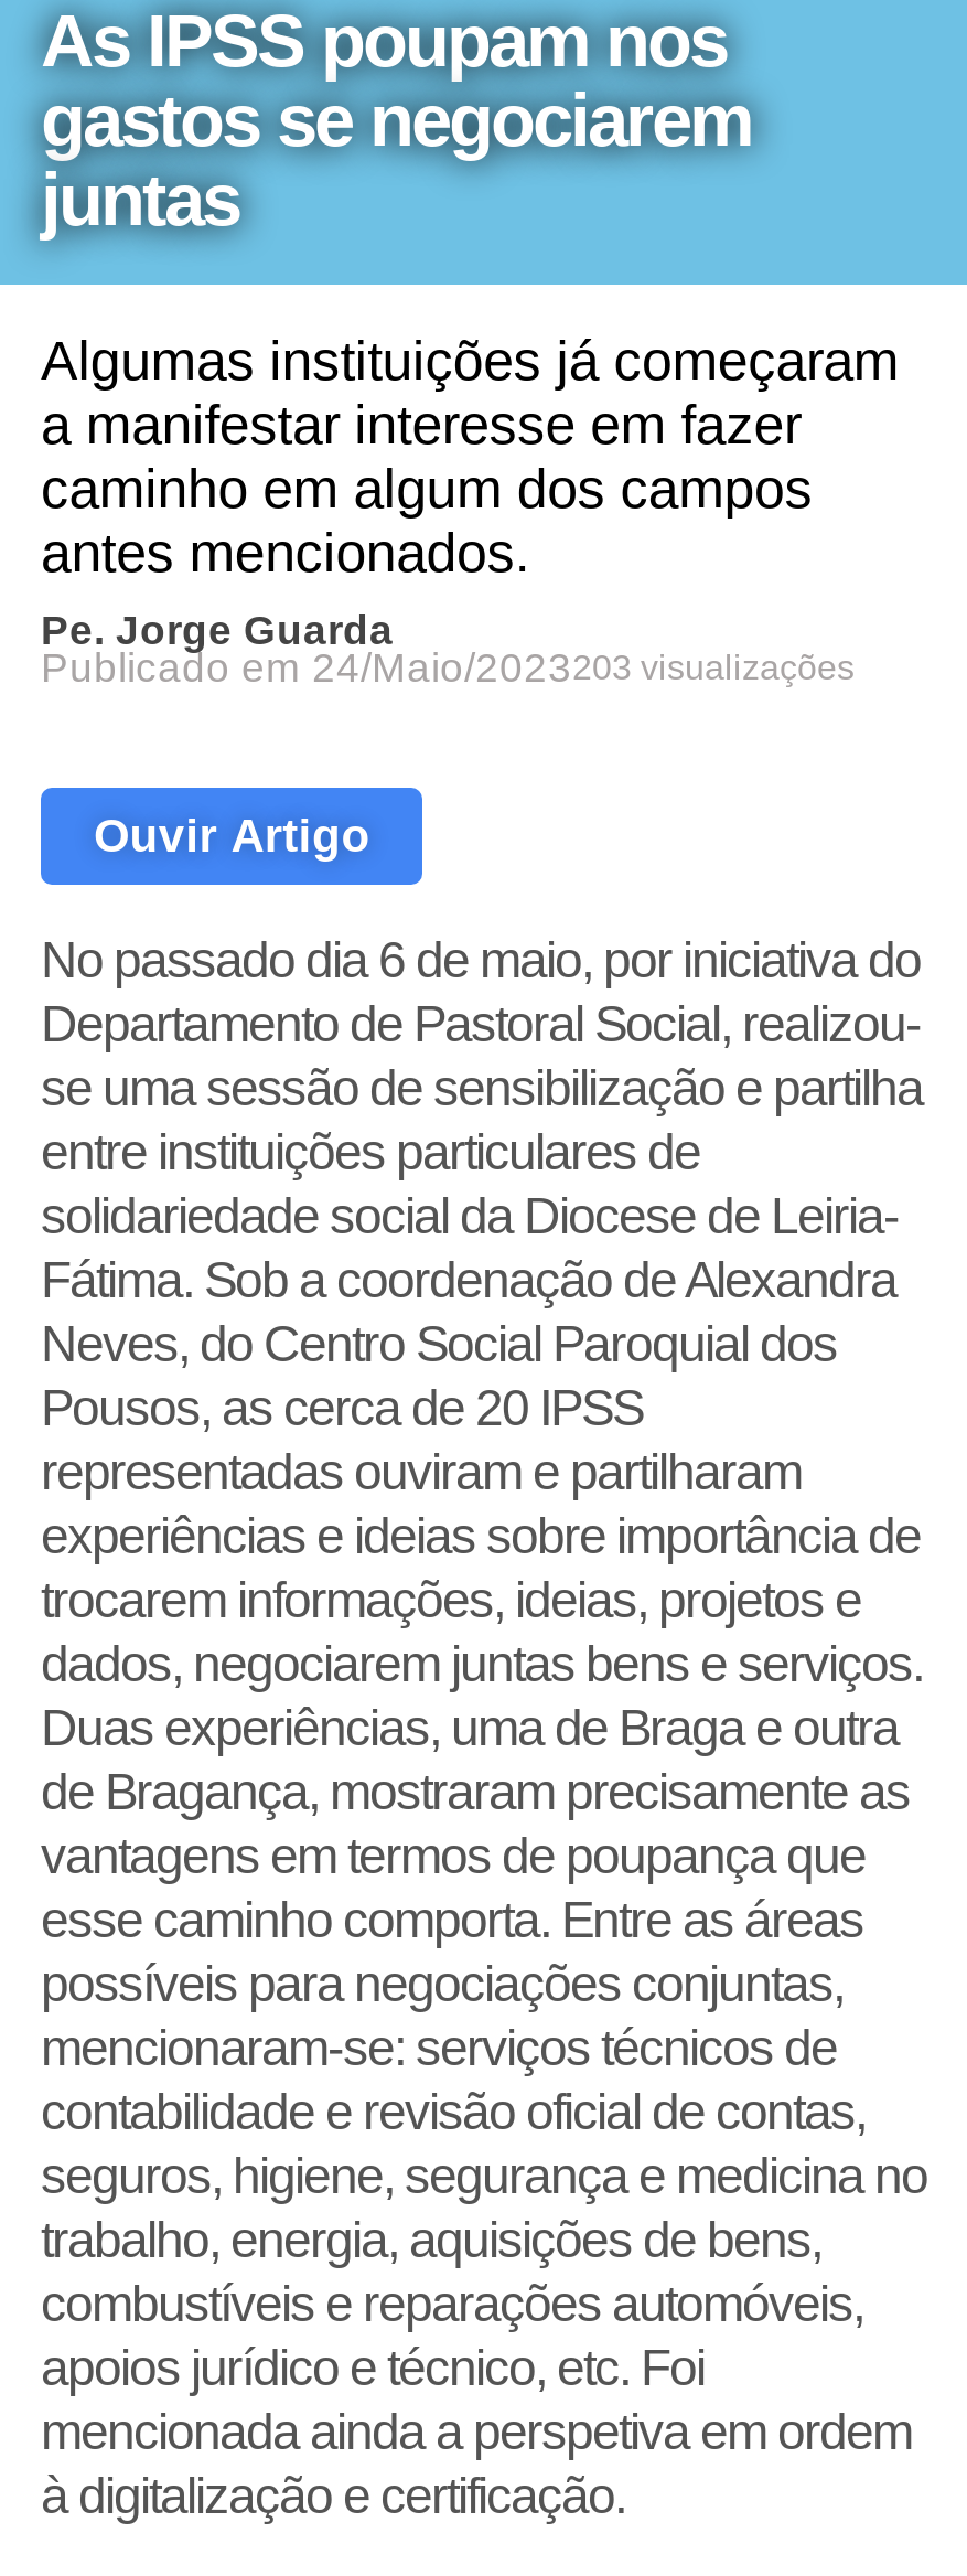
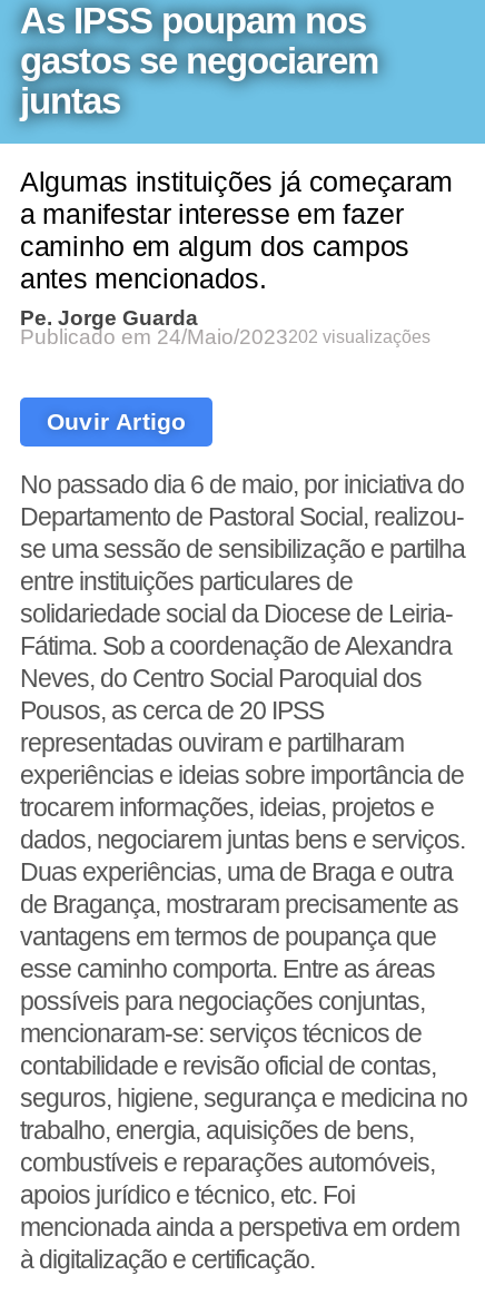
- Publicado em 24/Maio/2023203 visualizações
+ Publicado em 24/Maio/2023202 visualizações
